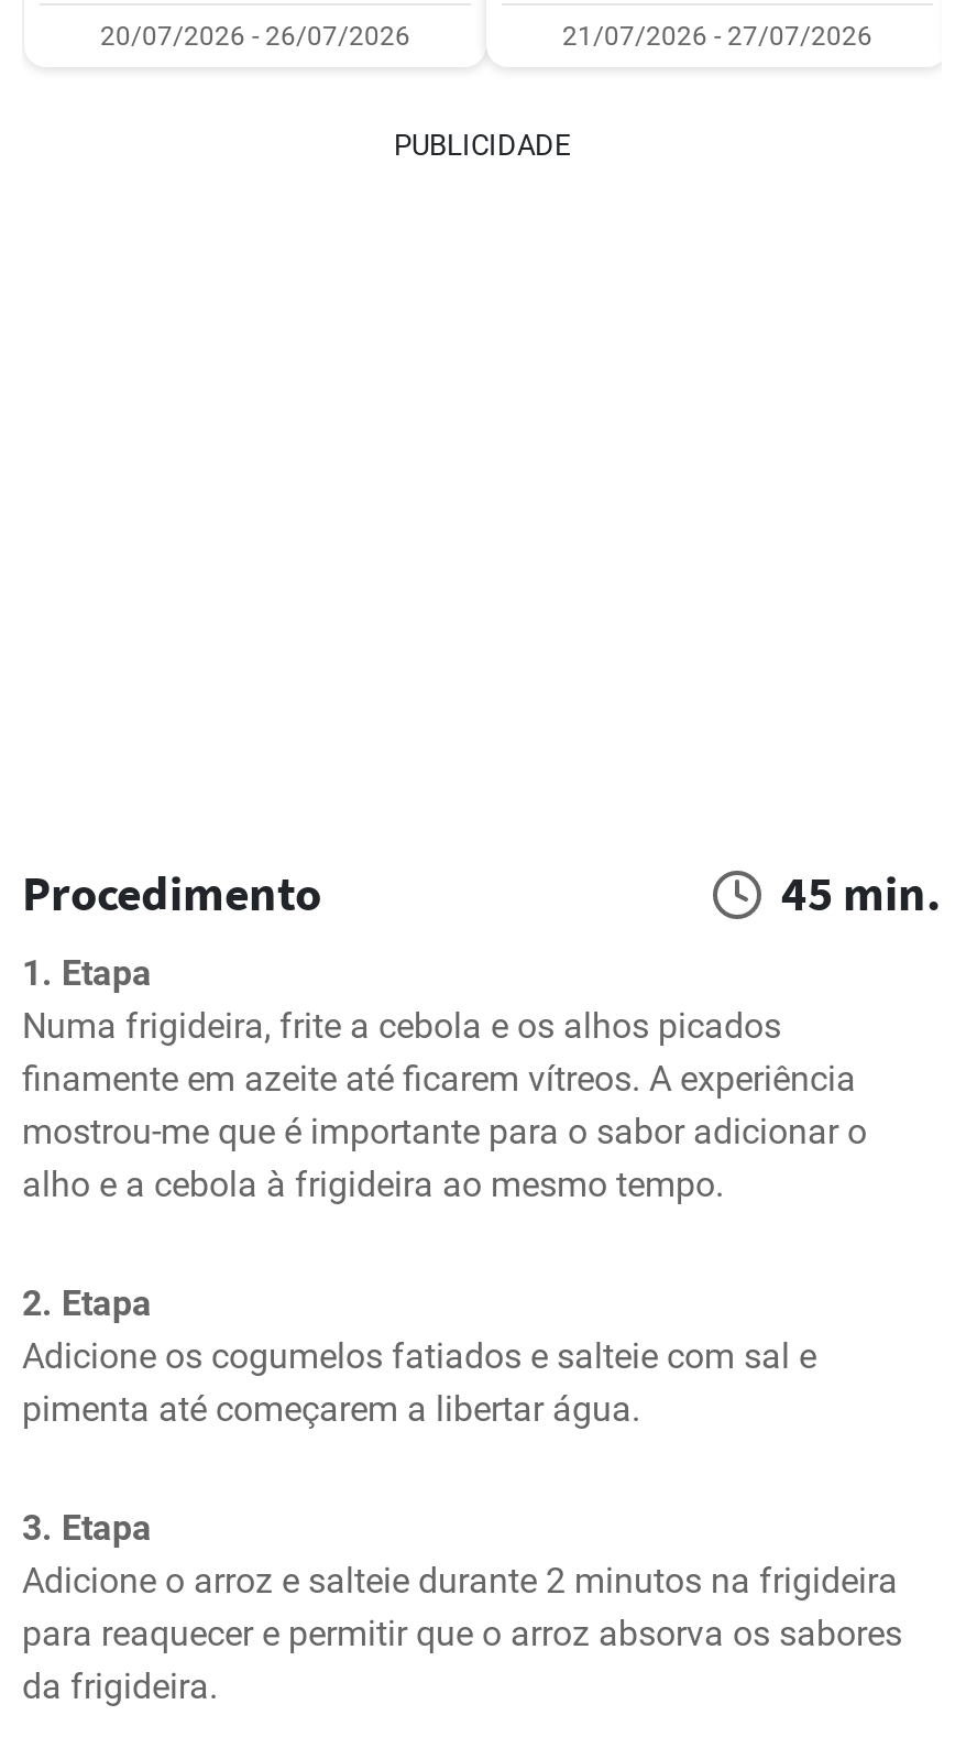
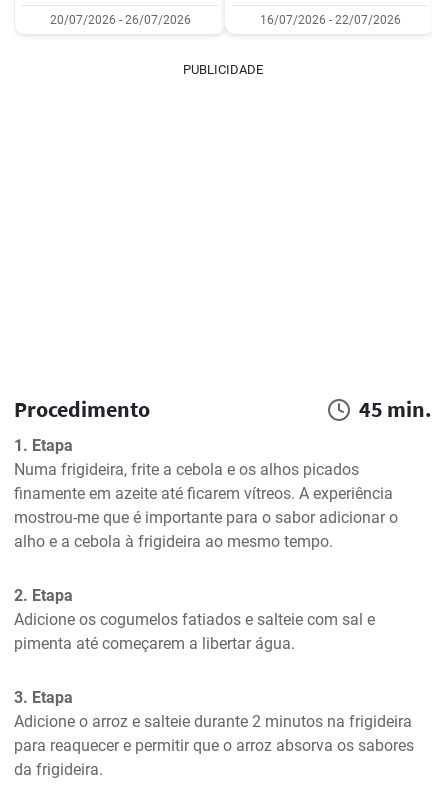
- 21/07/2026 - 27/07/2026
+ 16/07/2026 - 22/07/2026
